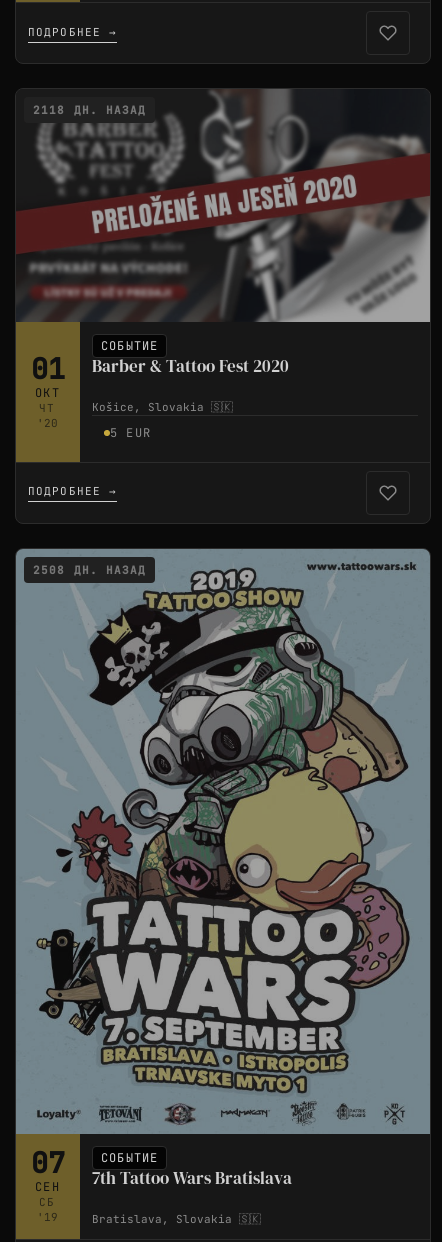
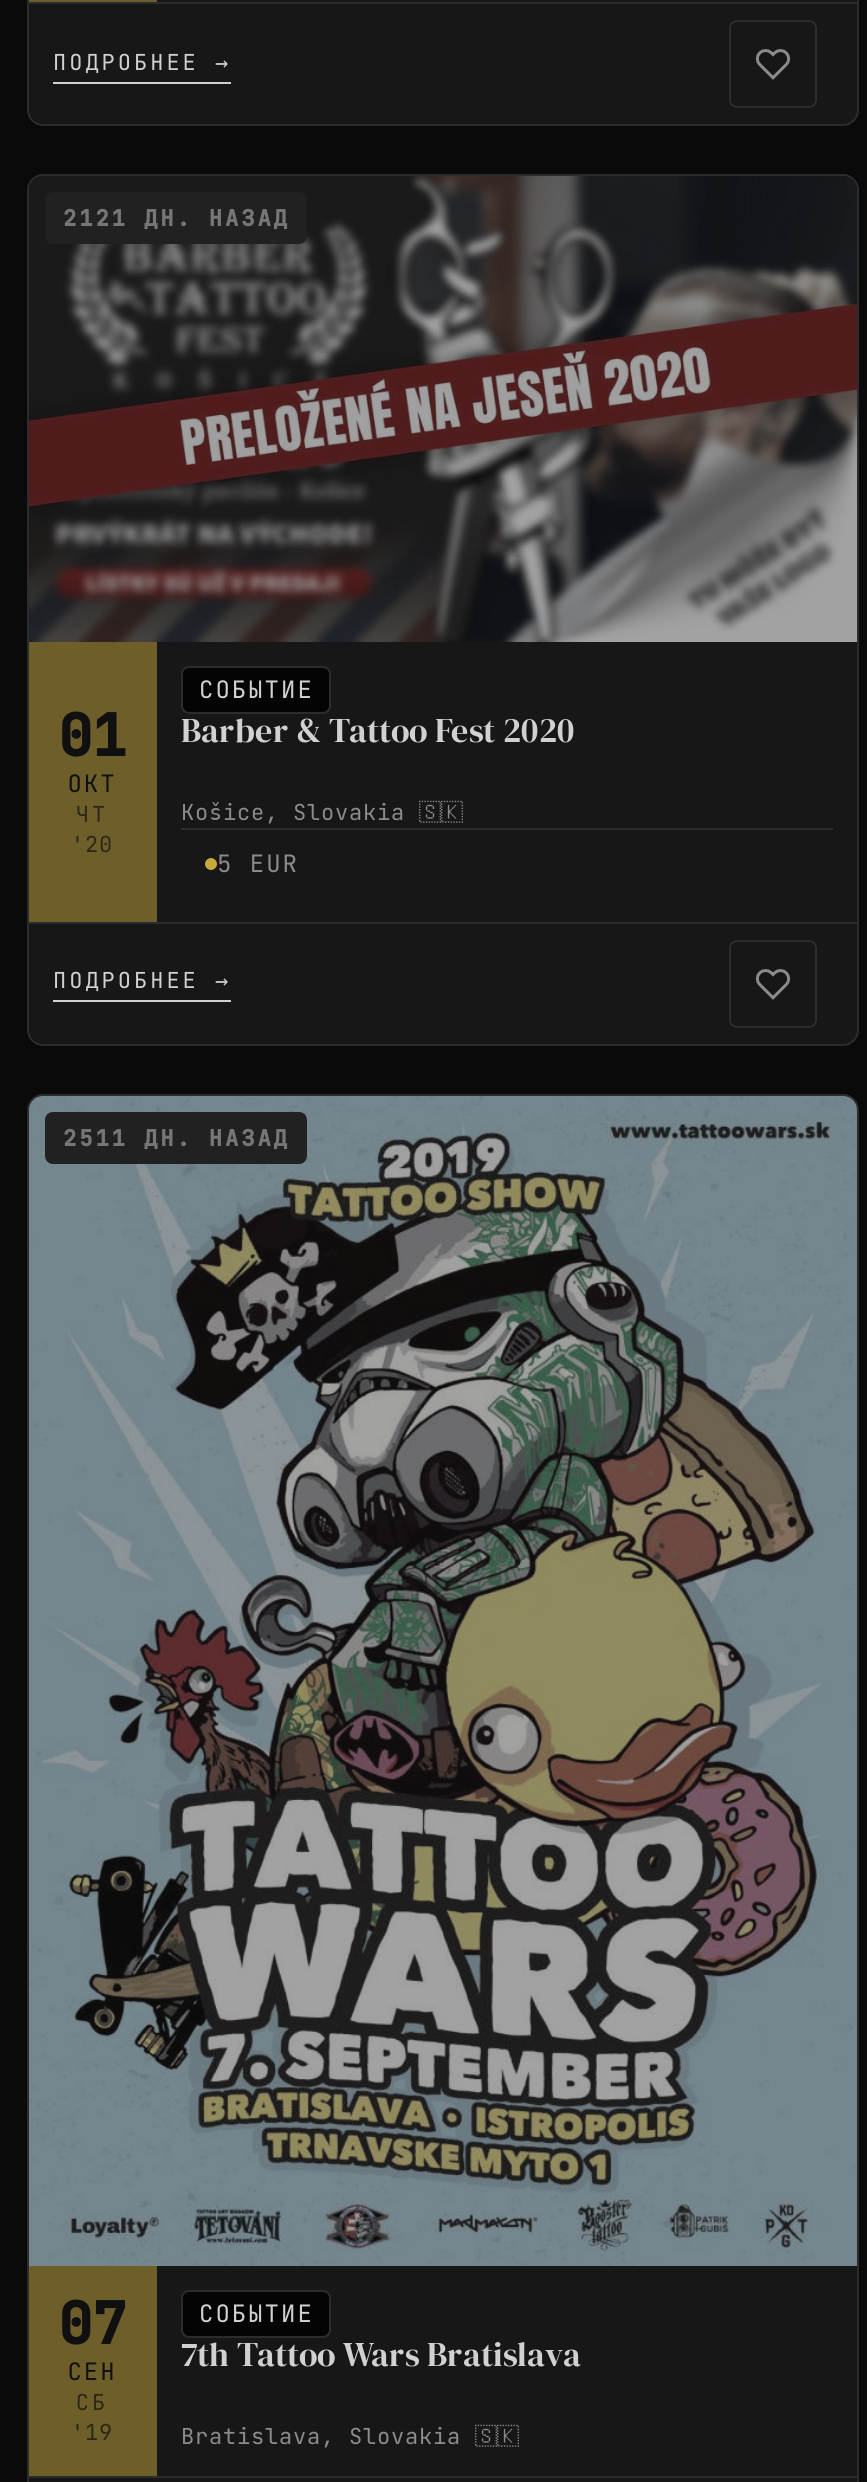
- 2118 ДН. НАЗАД
+ 2121 ДН. НАЗАД

- 2508 ДН. НАЗАД
+ 2511 ДН. НАЗАД
